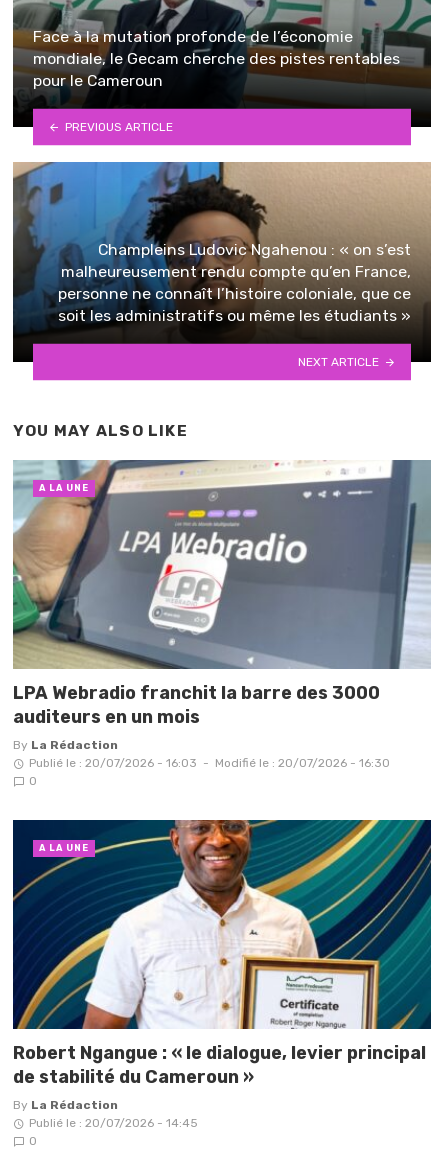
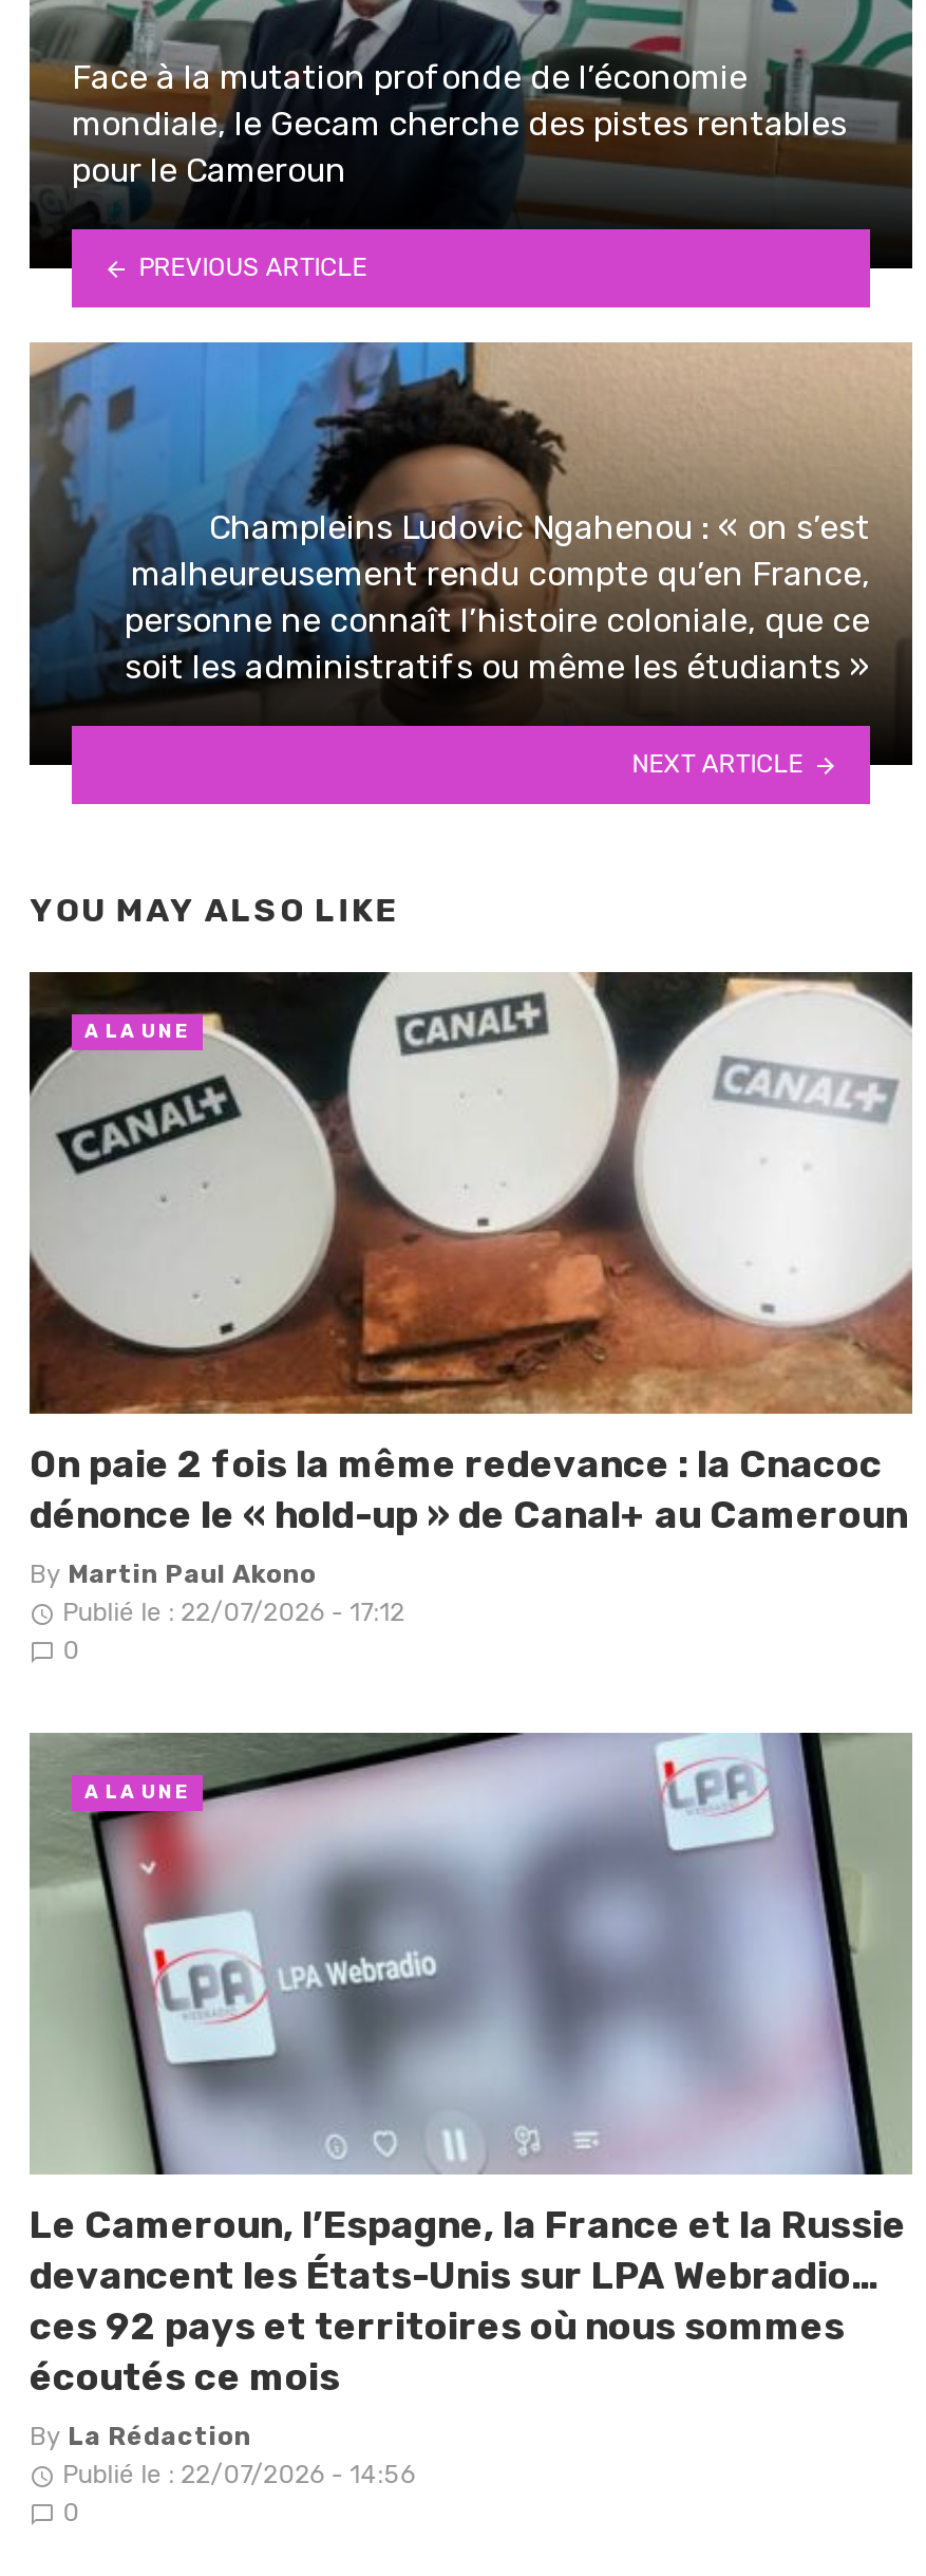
- [image]
- LPA Webradio franchit la barre des 3000
- auditeurs en un mois
+ [image]
+ On paie 2 fois la même redevance : la Cnacoc
+ dénonce le « hold-up » de Canal+ au Cameroun

- By La Rédaction
- Publié le : 20/07/2026 - 16:03 - Modifié le : 20/07/2026 - 16:30
+ By Martin Paul Akono
+ Publié le : 22/07/2026 - 17:12

- [image]
+ [image]

- Robert Ngangue : « le dialogue, levier principal
- de stabilité du Cameroun »
+ Le Cameroun, l’Espagne, la France et la Russie
+ devancent les États-Unis sur LPA Webradio…
+ ces 92 pays et territoires où nous sommes
+ écoutés ce mois

- Publié le : 20/07/2026 - 14:45
+ Publié le : 22/07/2026 - 14:56
